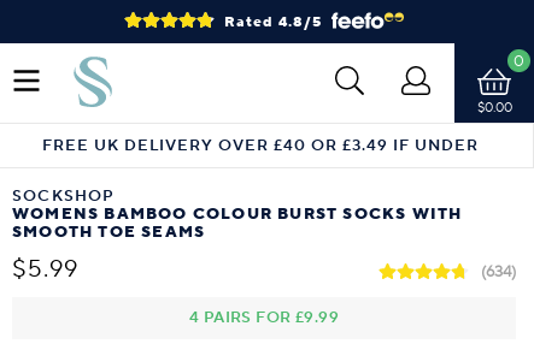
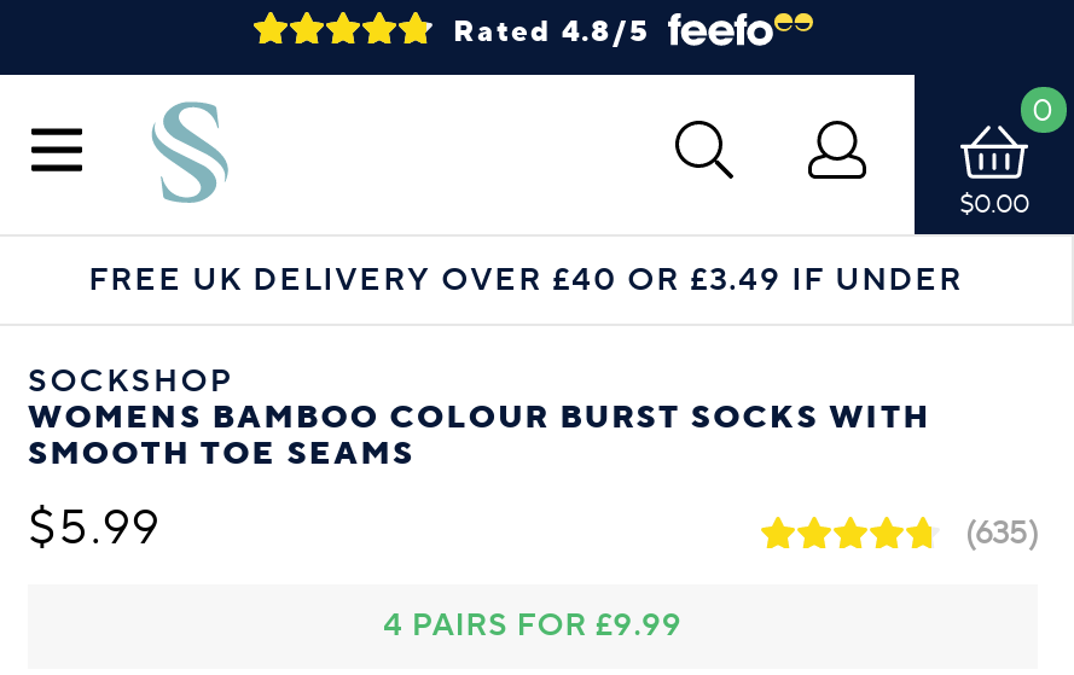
- (634)
+ (635)
